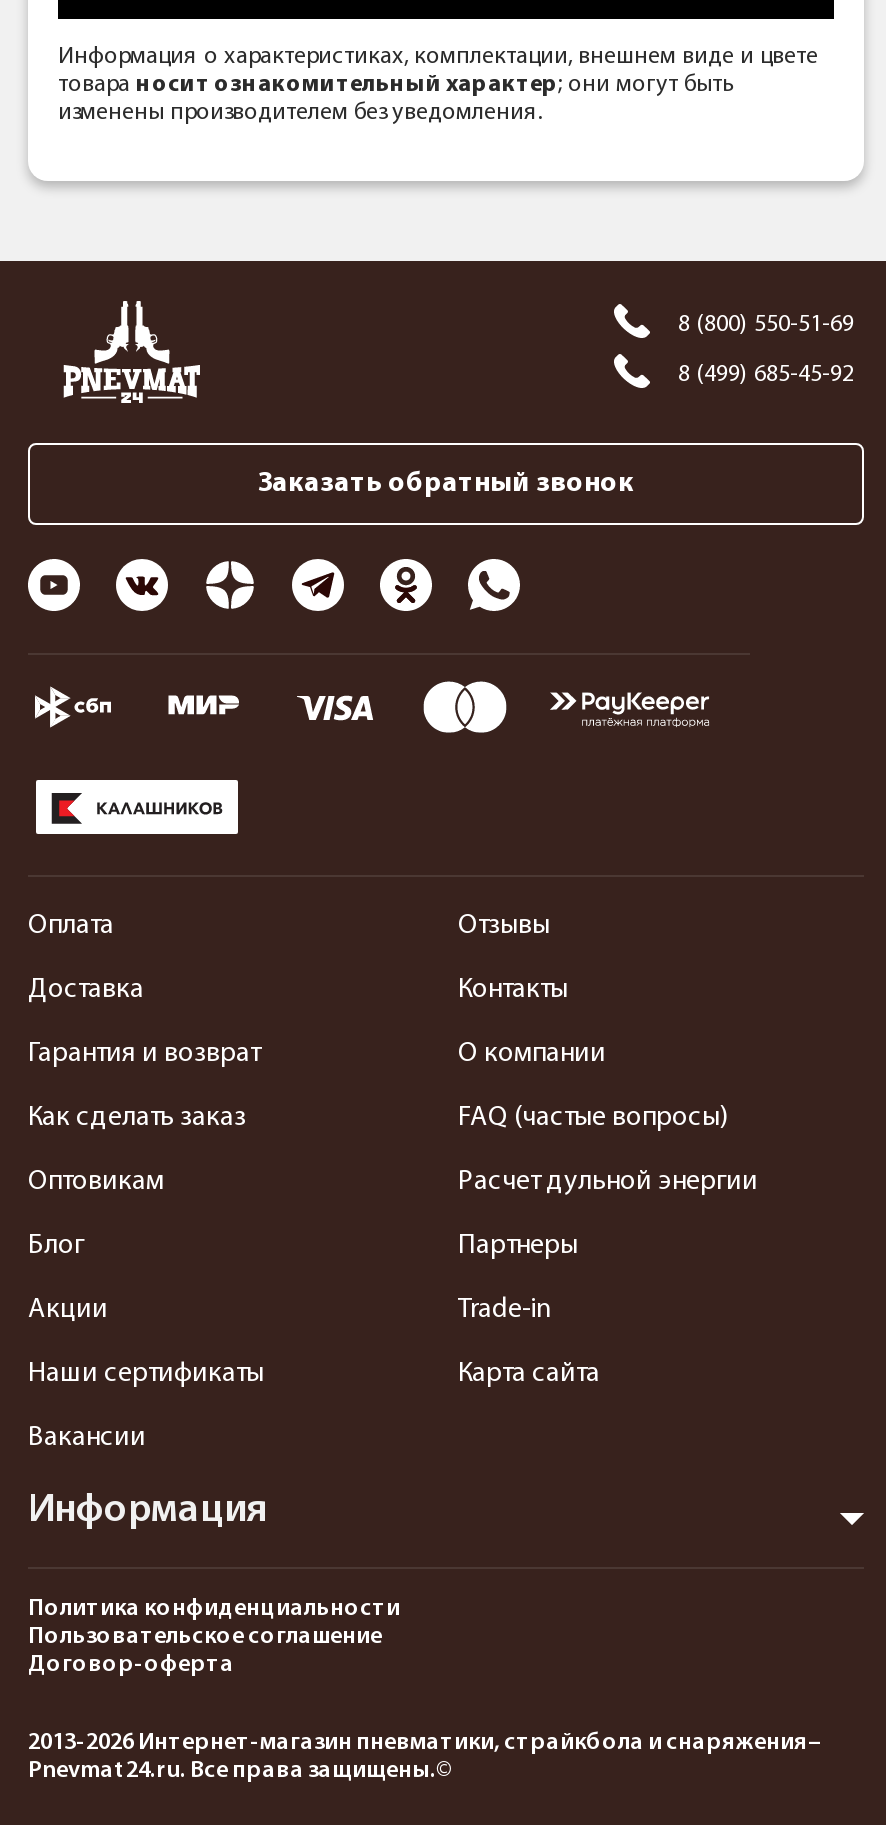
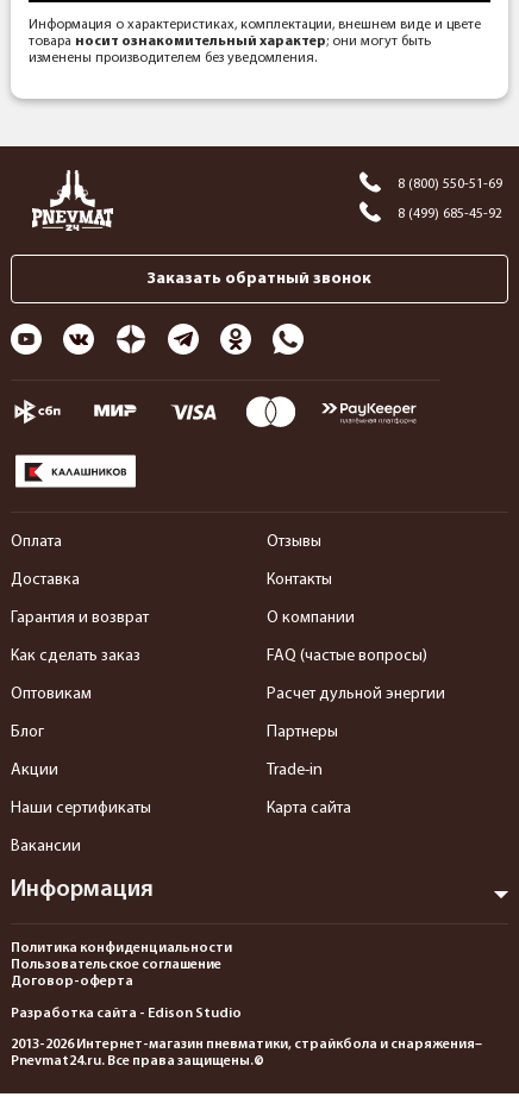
+ Разработка сайта - Edison Studio
